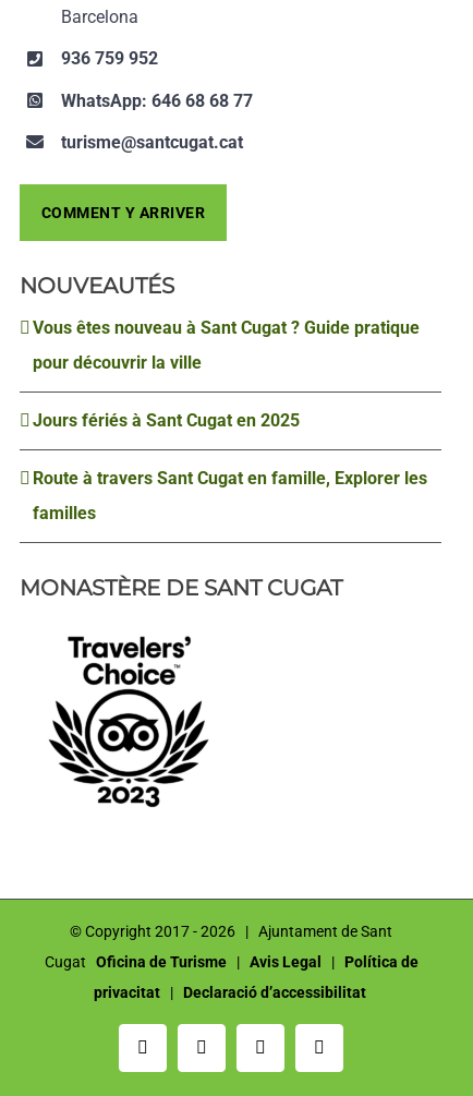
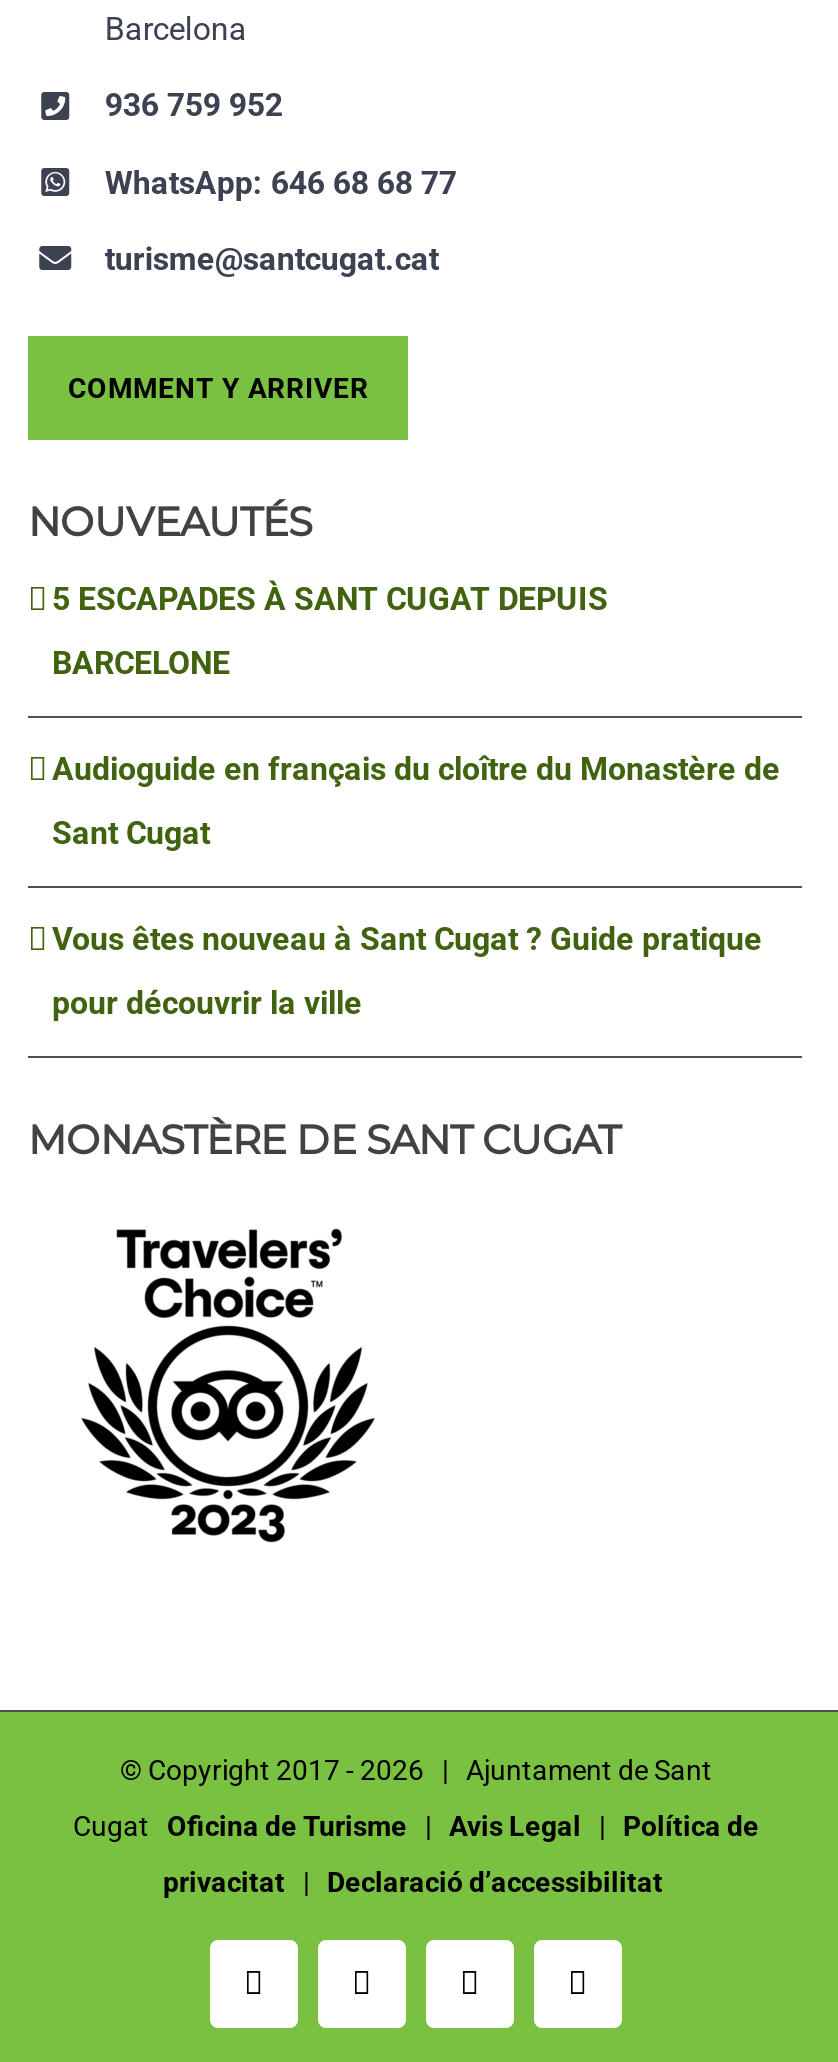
+ 5 ESCAPADES À SANT CUGAT DEPUIS
+ BARCELONE
+ Audioguide en français du cloître du Monastère de
+ Sant Cugat

moved down: Vous êtes nouveau à Sant Cugat ? Guide pratique | pour découvrir la ville

- Jours fériés à Sant Cugat en 2025
- Route à travers Sant Cugat en famille, Explorer les
- familles
